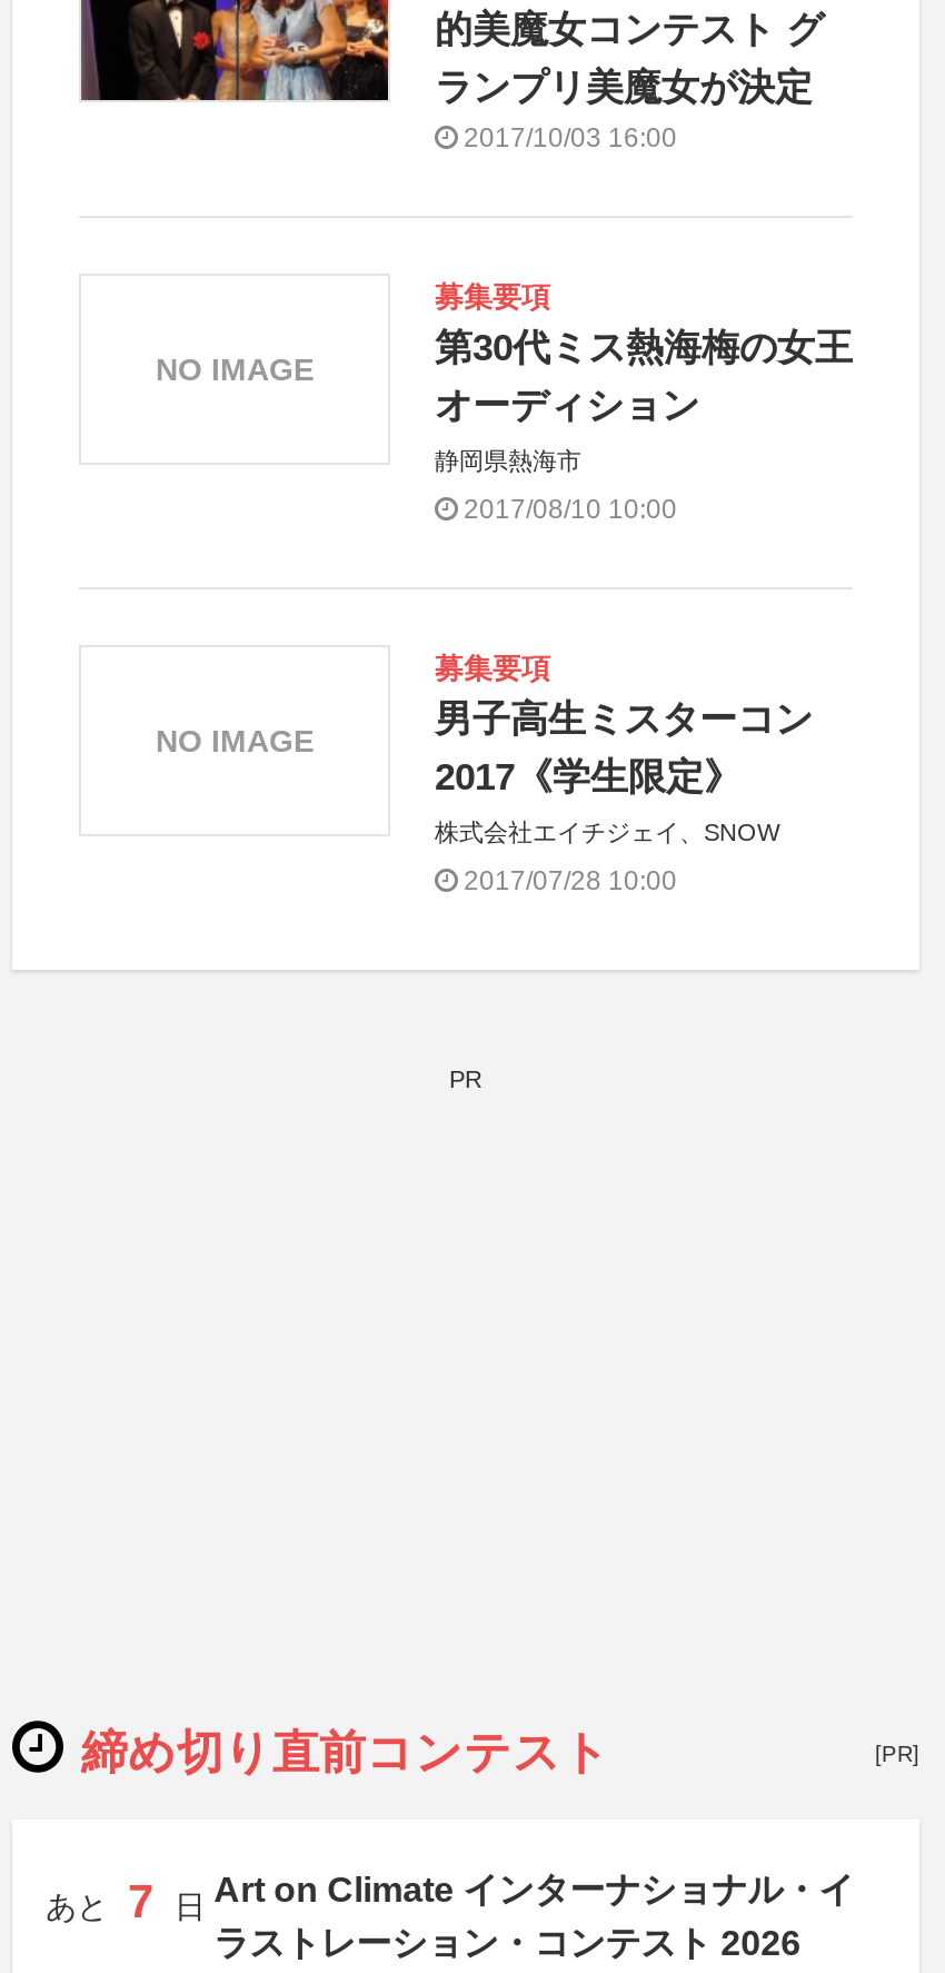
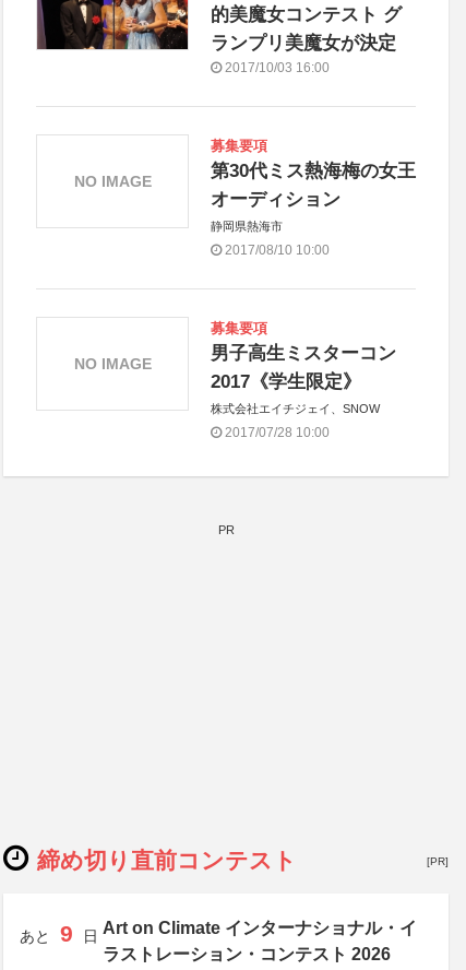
- あと 7 日 Art on Climate インターナショナル・イ
+ あと 9 日 Art on Climate インターナショナル・イ
